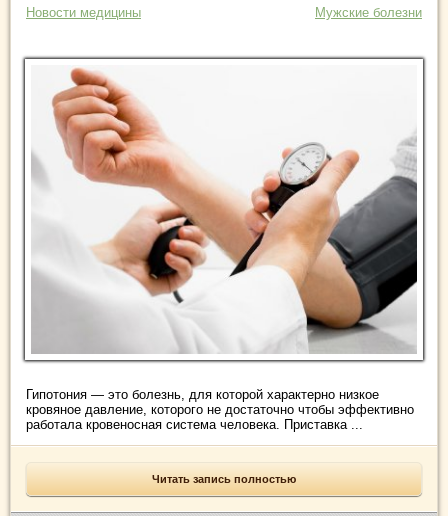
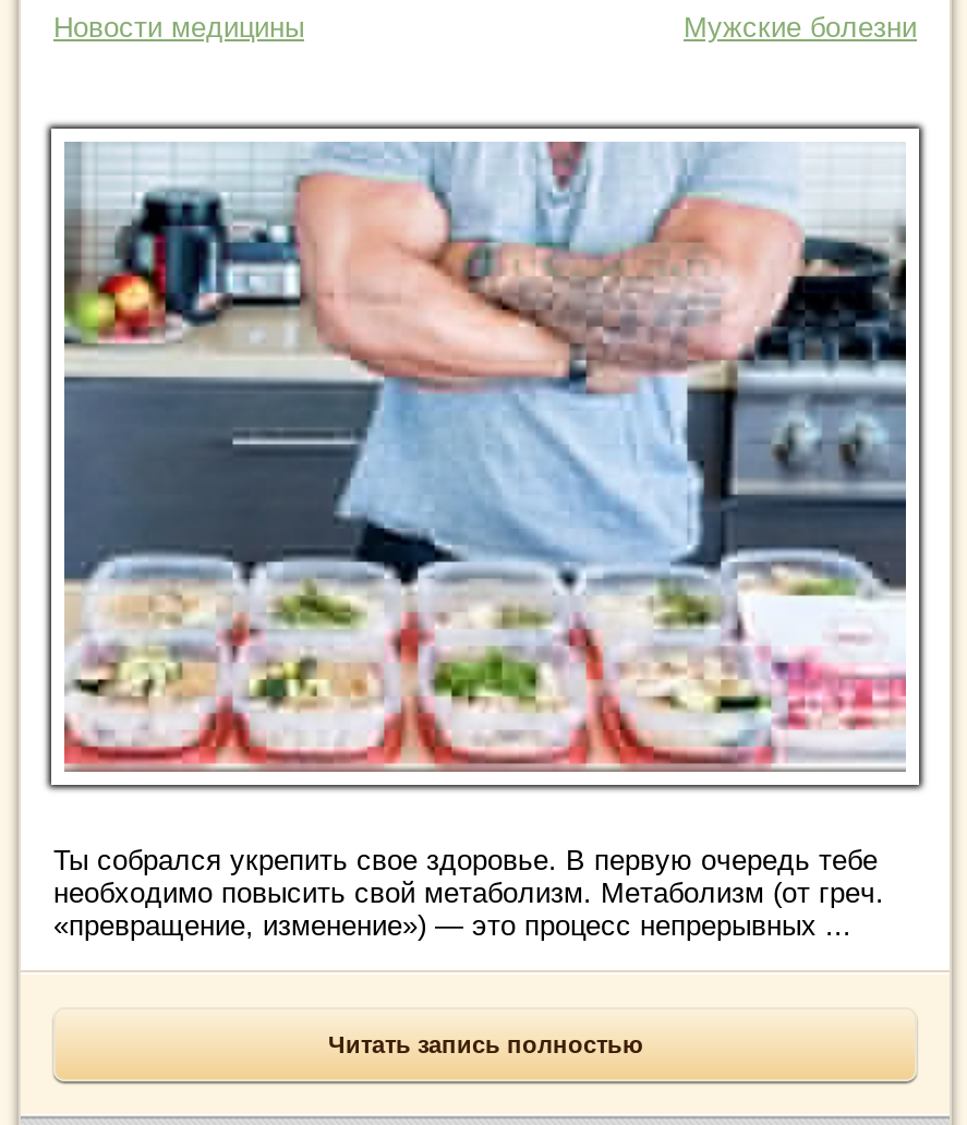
- [image]
- Гипотония — это болезнь, для которой характерно низкое
- кровяное давление, которого не достаточно чтобы эффективно
- работала кровеносная система человека. Приставка ...
+ [image]
+ Ты собрался укрепить свое здоровье. В первую очередь тебе
+ необходимо повысить свой метаболизм. Метаболизм (от греч.
+ «превращение, изменение») — это процесс непрерывных ...
